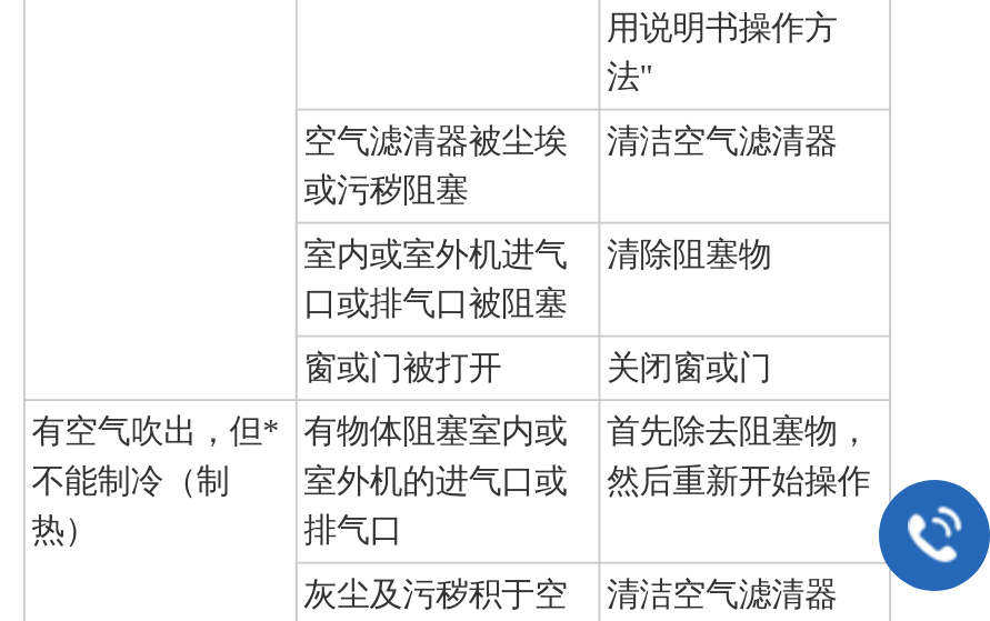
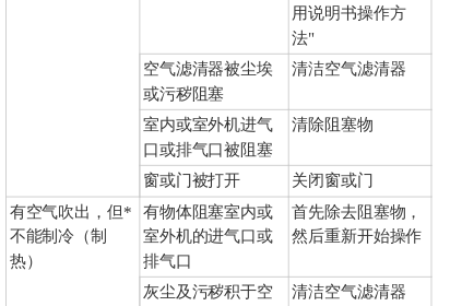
- [image]
